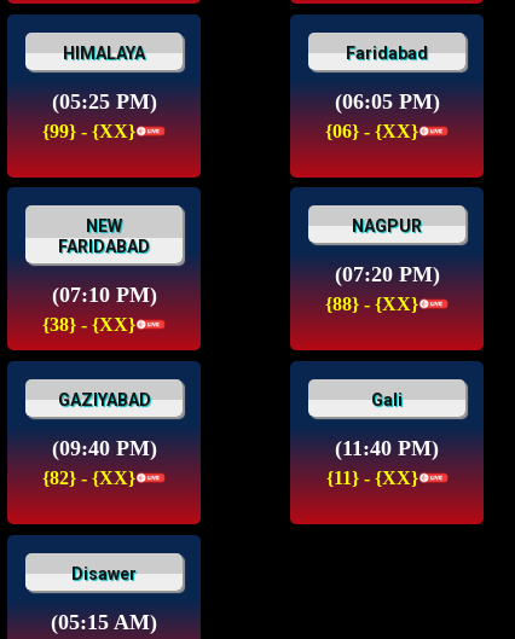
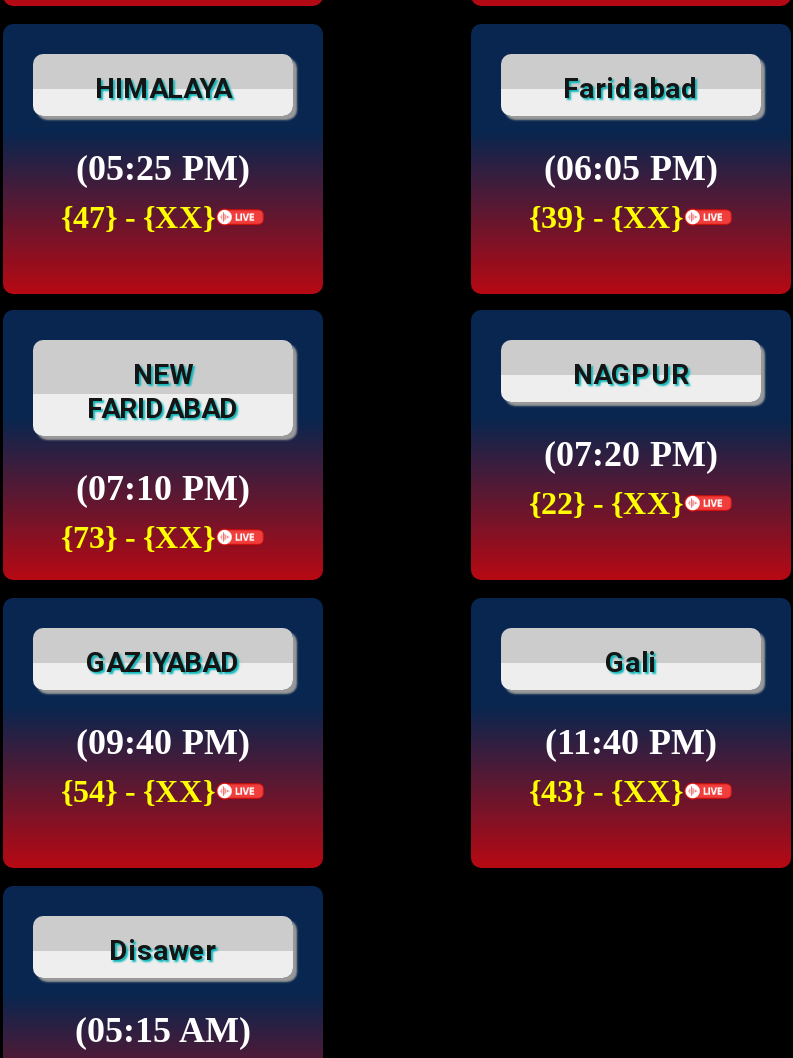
- {99} - {XX}
+ {47} - {XX}

- {06} - {XX}
+ {39} - {XX}

- {88} - {XX}
+ {22} - {XX}

- {38} - {XX}
+ {73} - {XX}

- {82} - {XX}
+ {54} - {XX}

- {11} - {XX}
+ {43} - {XX}
